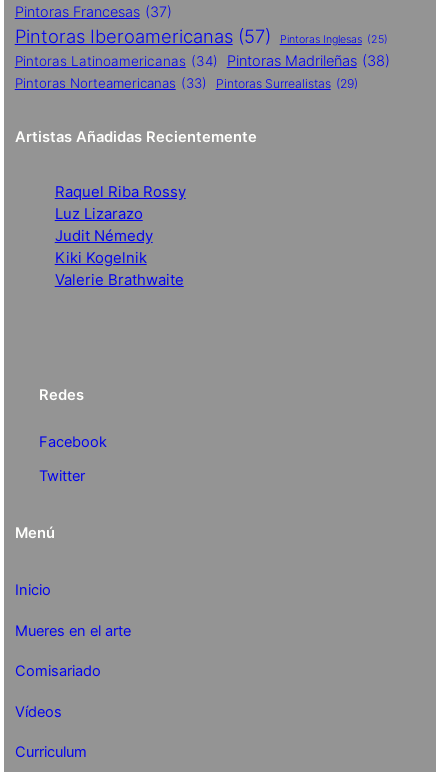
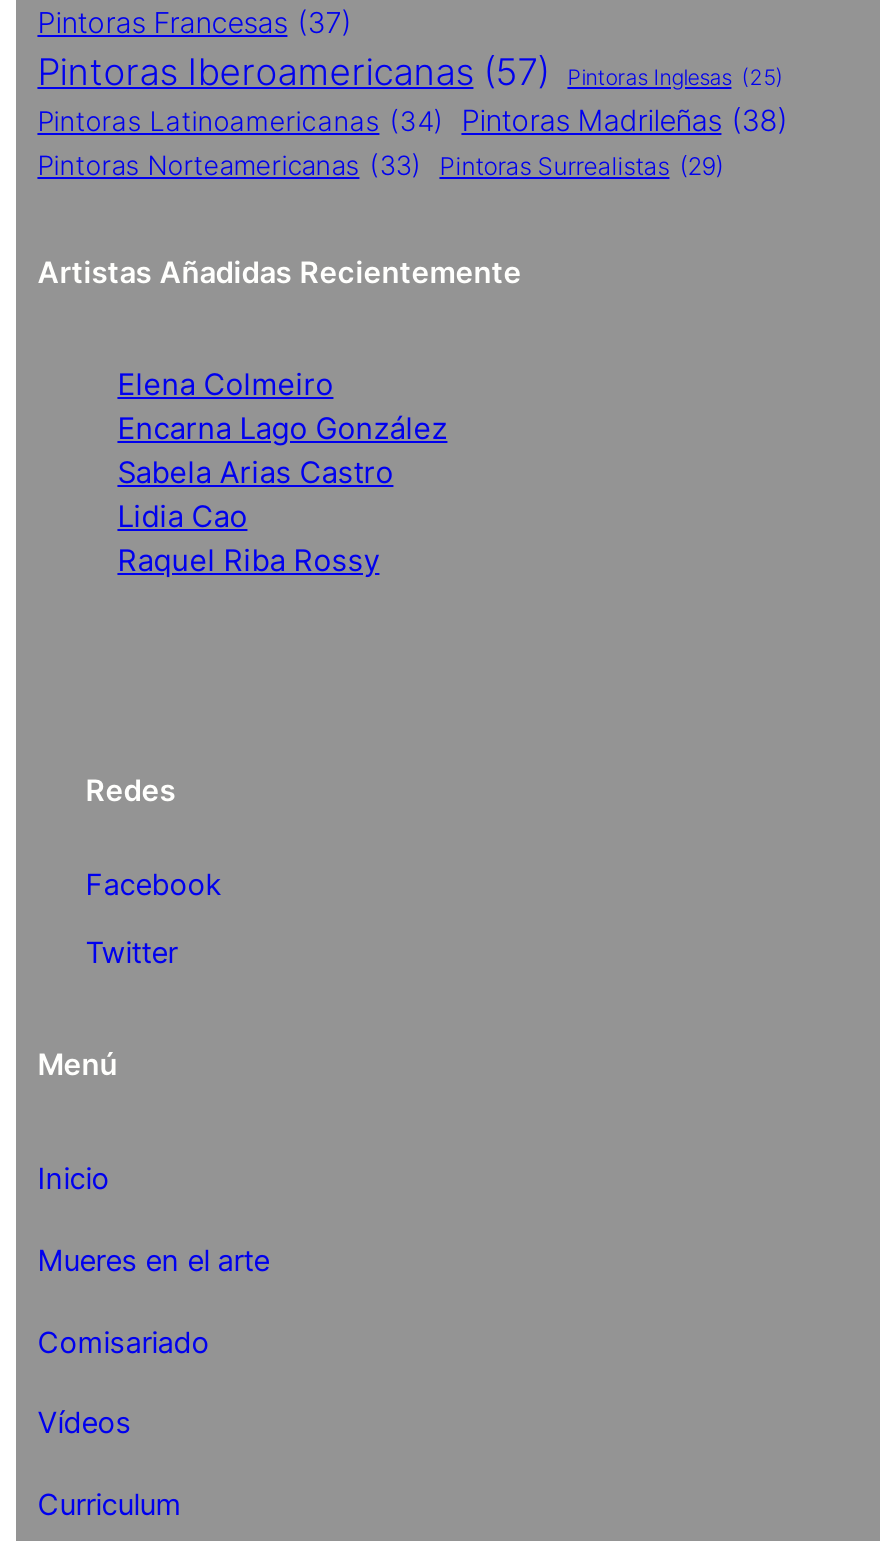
+ Elena Colmeiro
+ Encarna Lago González
+ Sabela Arias Castro
+ Lidia Cao

moved down: Raquel Riba Rossy

- Luz Lizarazo
- Judit Némedy
- Kiki Kogelnik
- Valerie Brathwaite
